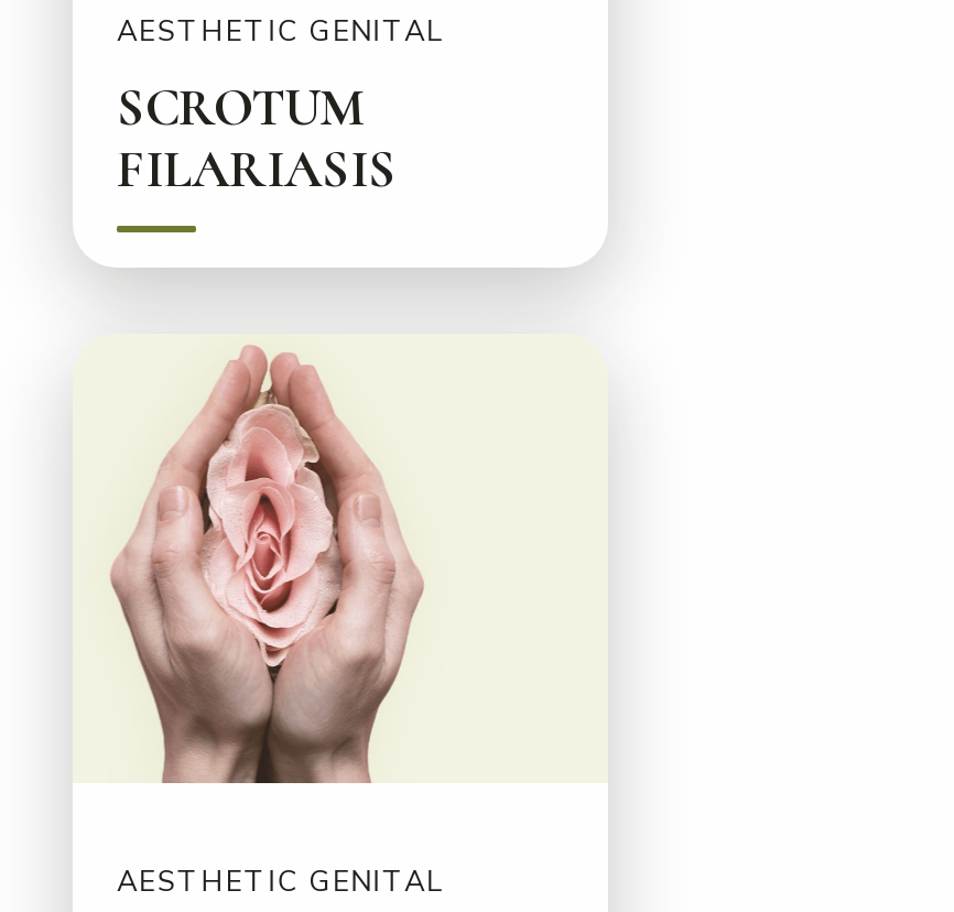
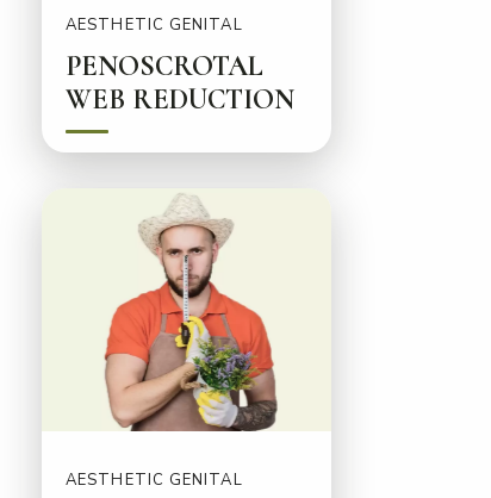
- SCROTUM
- FILARIASIS
+ PENOSCROTAL
+ WEB REDUCTION

- [image]
+ [image]
